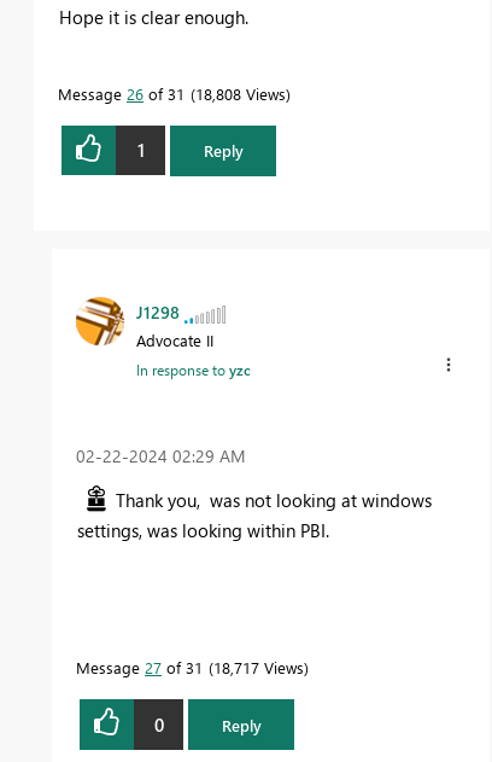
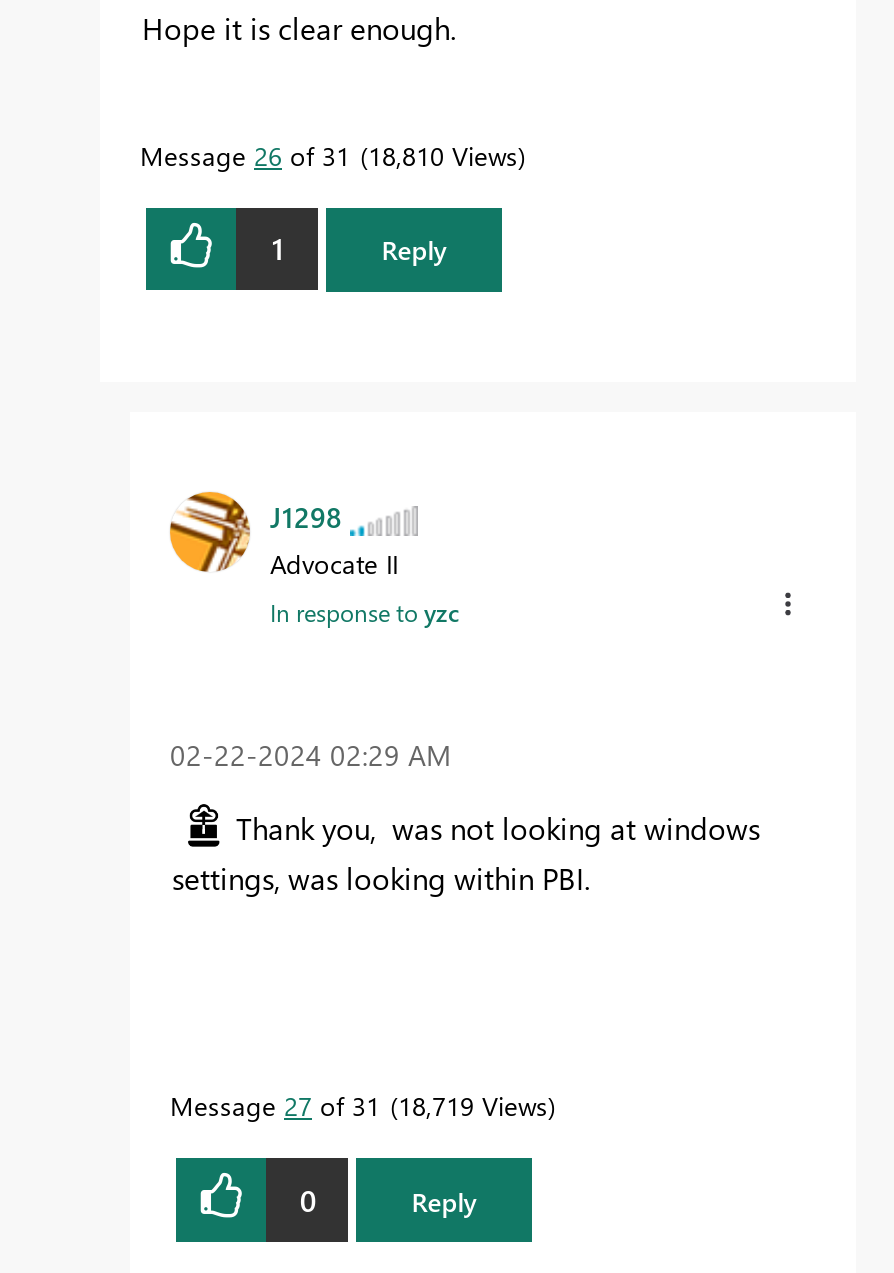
- Message 26 of 31 18,808 Views
+ Message 26 of 31 18,810 Views

- Message 27 of 31 18,717 Views
+ Message 27 of 31 18,719 Views
